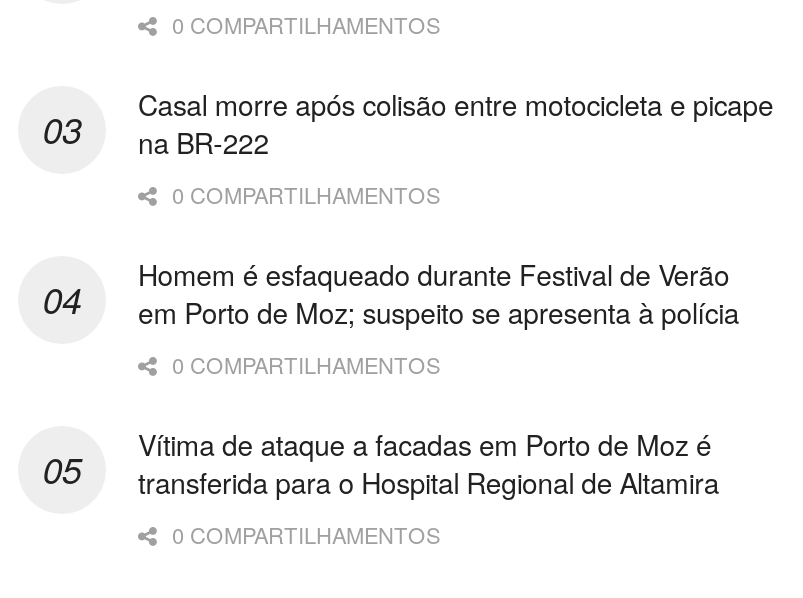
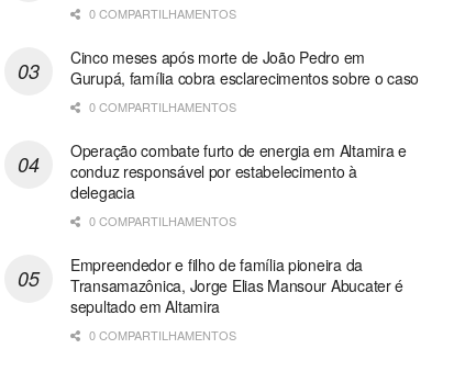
- Casal morre após colisão entre motocicleta e picape
- na BR-222
+ Cinco meses após morte de João Pedro em
+ Gurupá, família cobra esclarecimentos sobre o caso

- Homem é esfaqueado durante Festival de Verão
- em Porto de Moz; suspeito se apresenta à polícia
+ Operação combate furto de energia em Altamira e
+ conduz responsável por estabelecimento à
+ delegacia

- Vítima de ataque a facadas em Porto de Moz é
- transferida para o Hospital Regional de Altamira
+ Empreendedor e filho de família pioneira da
+ Transamazônica, Jorge Elias Mansour Abucater é
+ sepultado em Altamira
